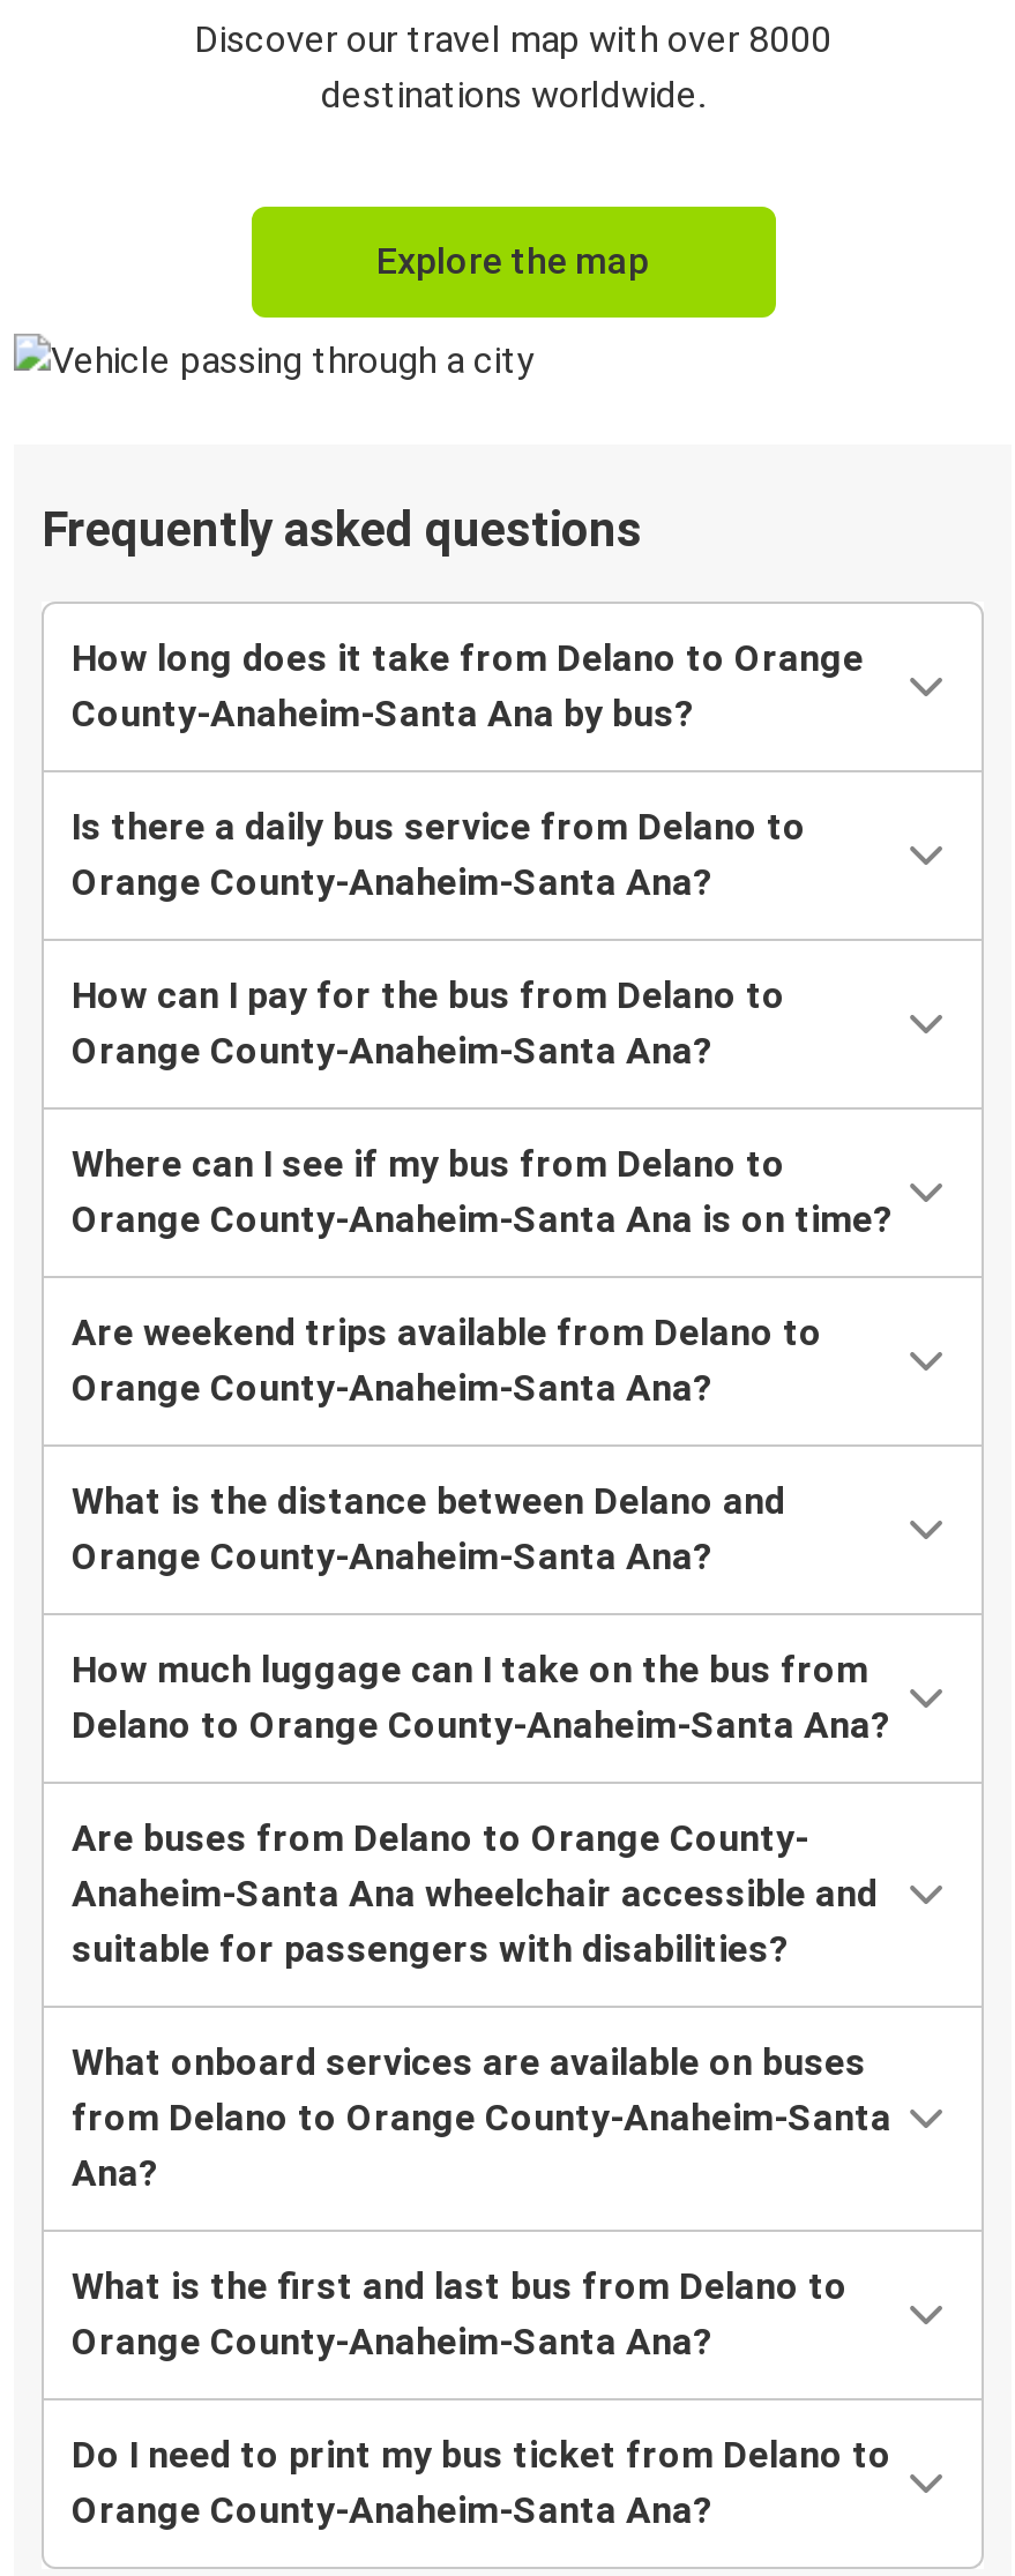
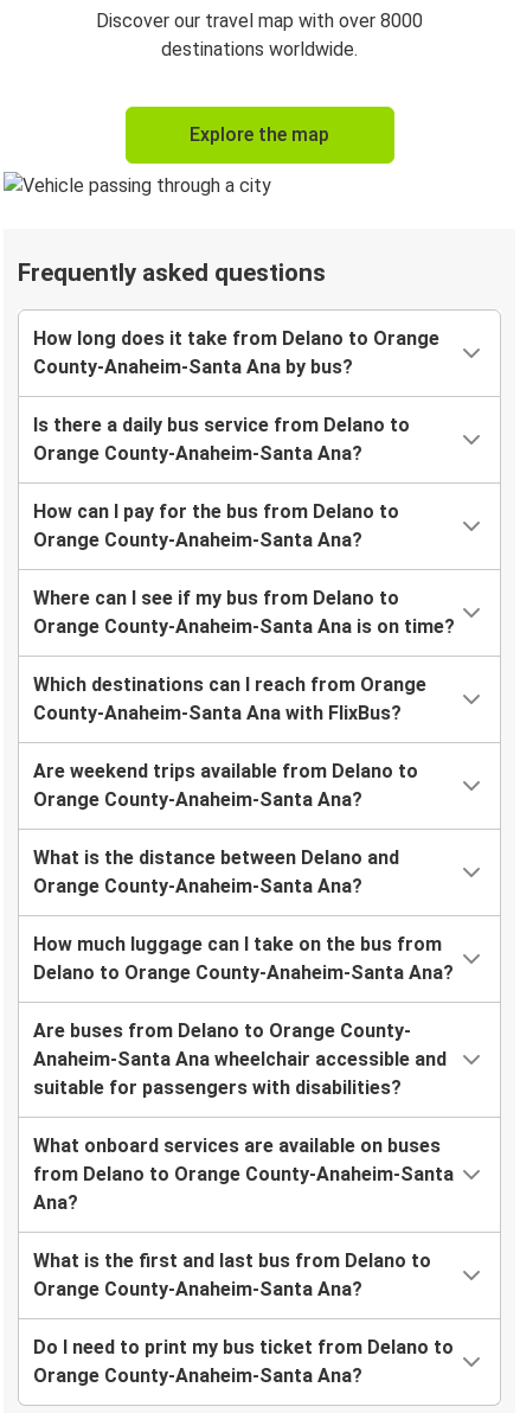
+ Which destinations can I reach from Orange
+ County-Anaheim-Santa Ana with FlixBus?
